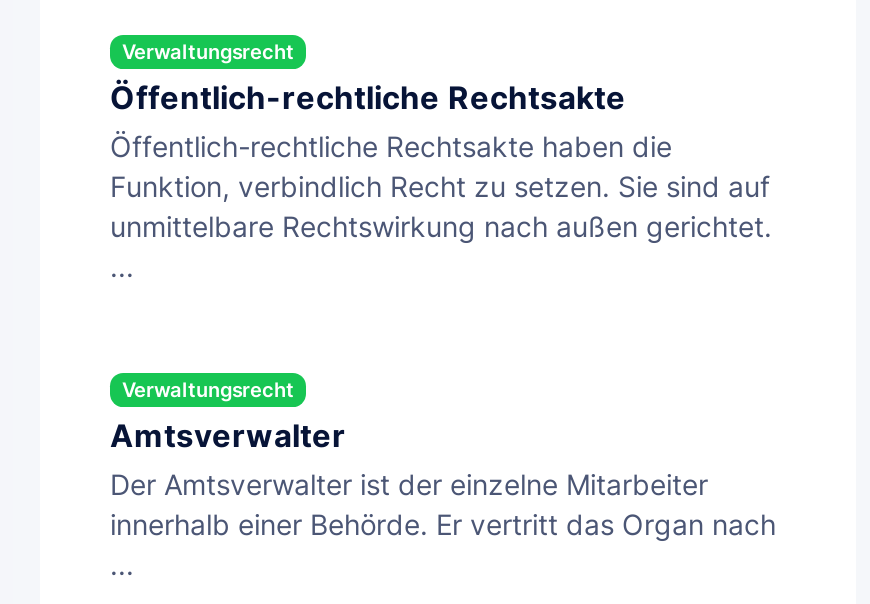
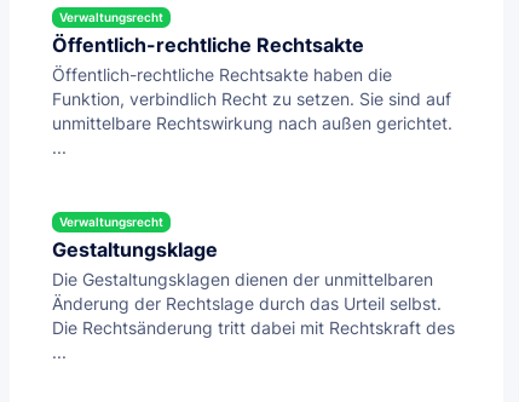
- Amtsverwalter
- Der Amtsverwalter ist der einzelne Mitarbeiter
- innerhalb einer Behörde. Er vertritt das Organ nach
+ Gestaltungsklage
+ Die Gestaltungsklagen dienen der unmittelbaren
+ Änderung der Rechtslage durch das Urteil selbst.
+ Die Rechtsänderung tritt dabei mit Rechtskraft des
